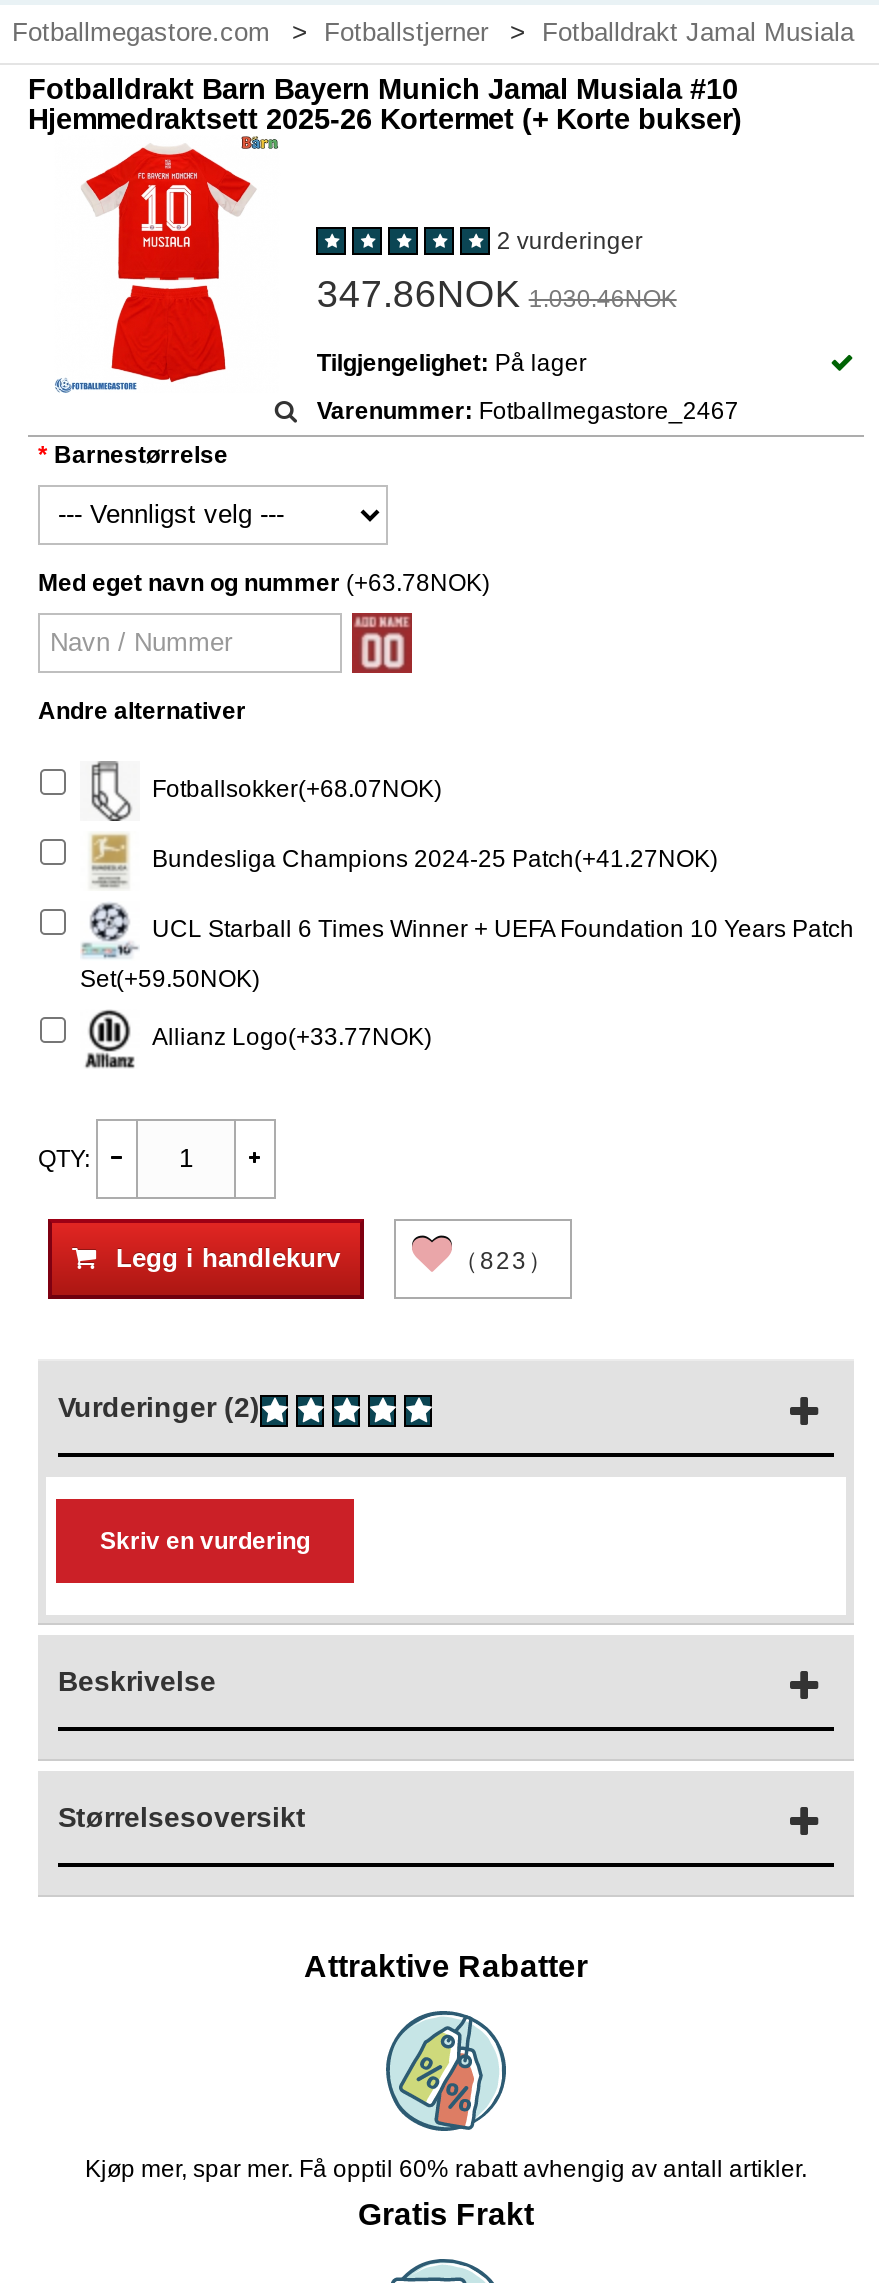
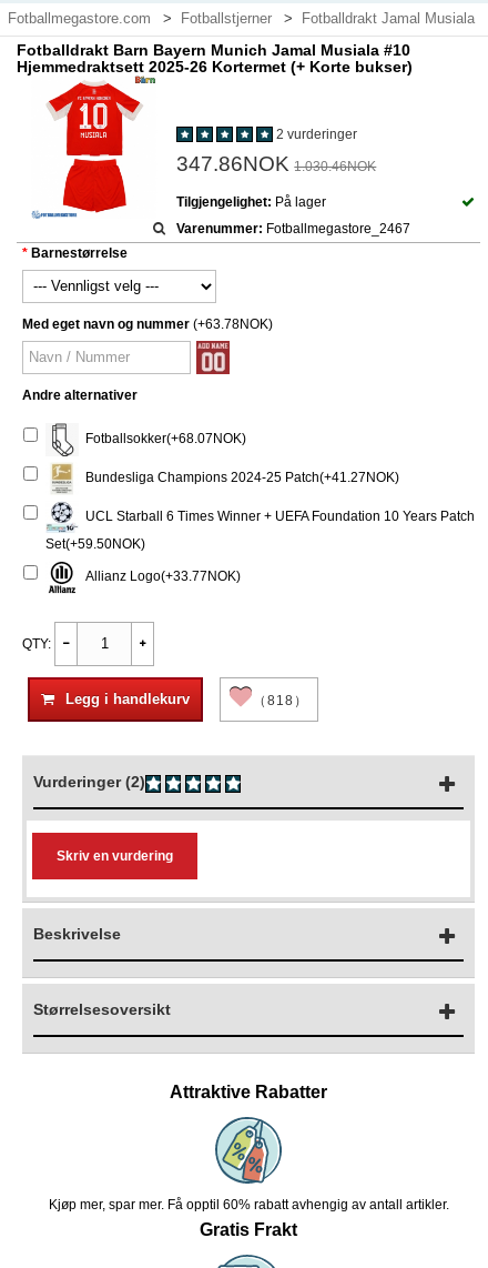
- （823）
+ （818）
